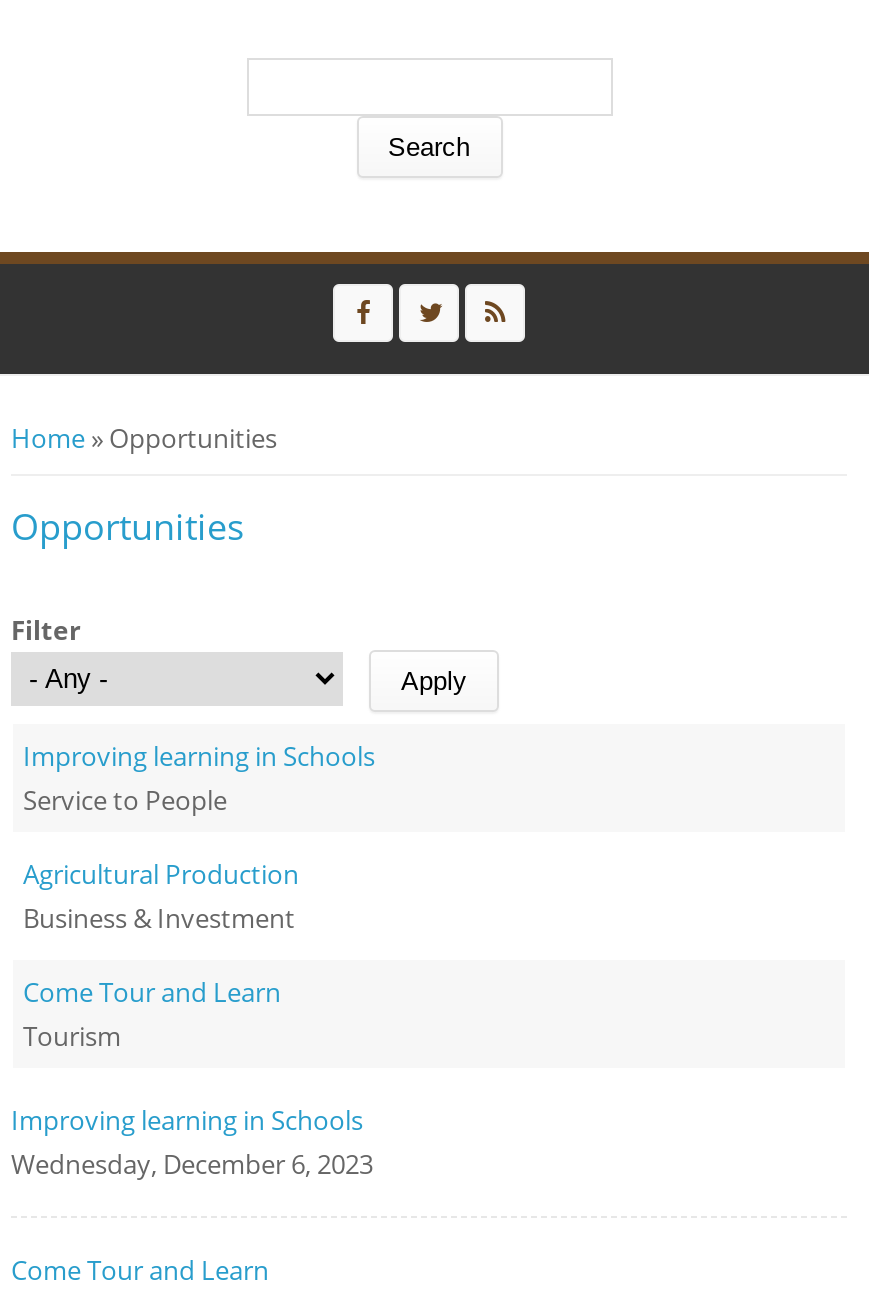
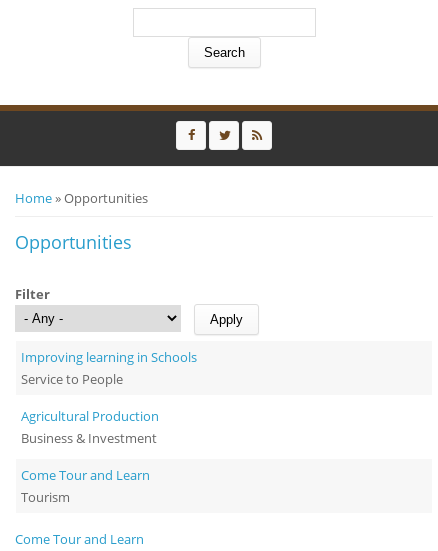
- Improving learning in Schools
- Wednesday, December 6, 2023
